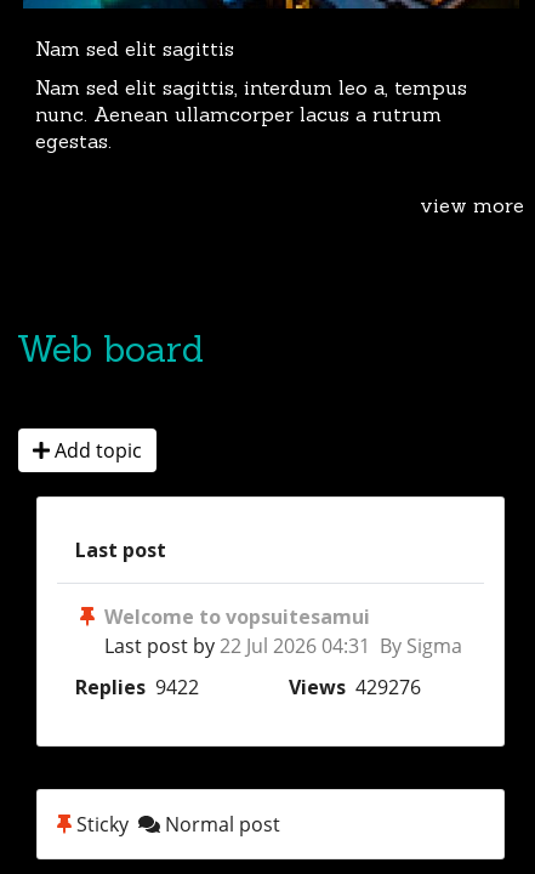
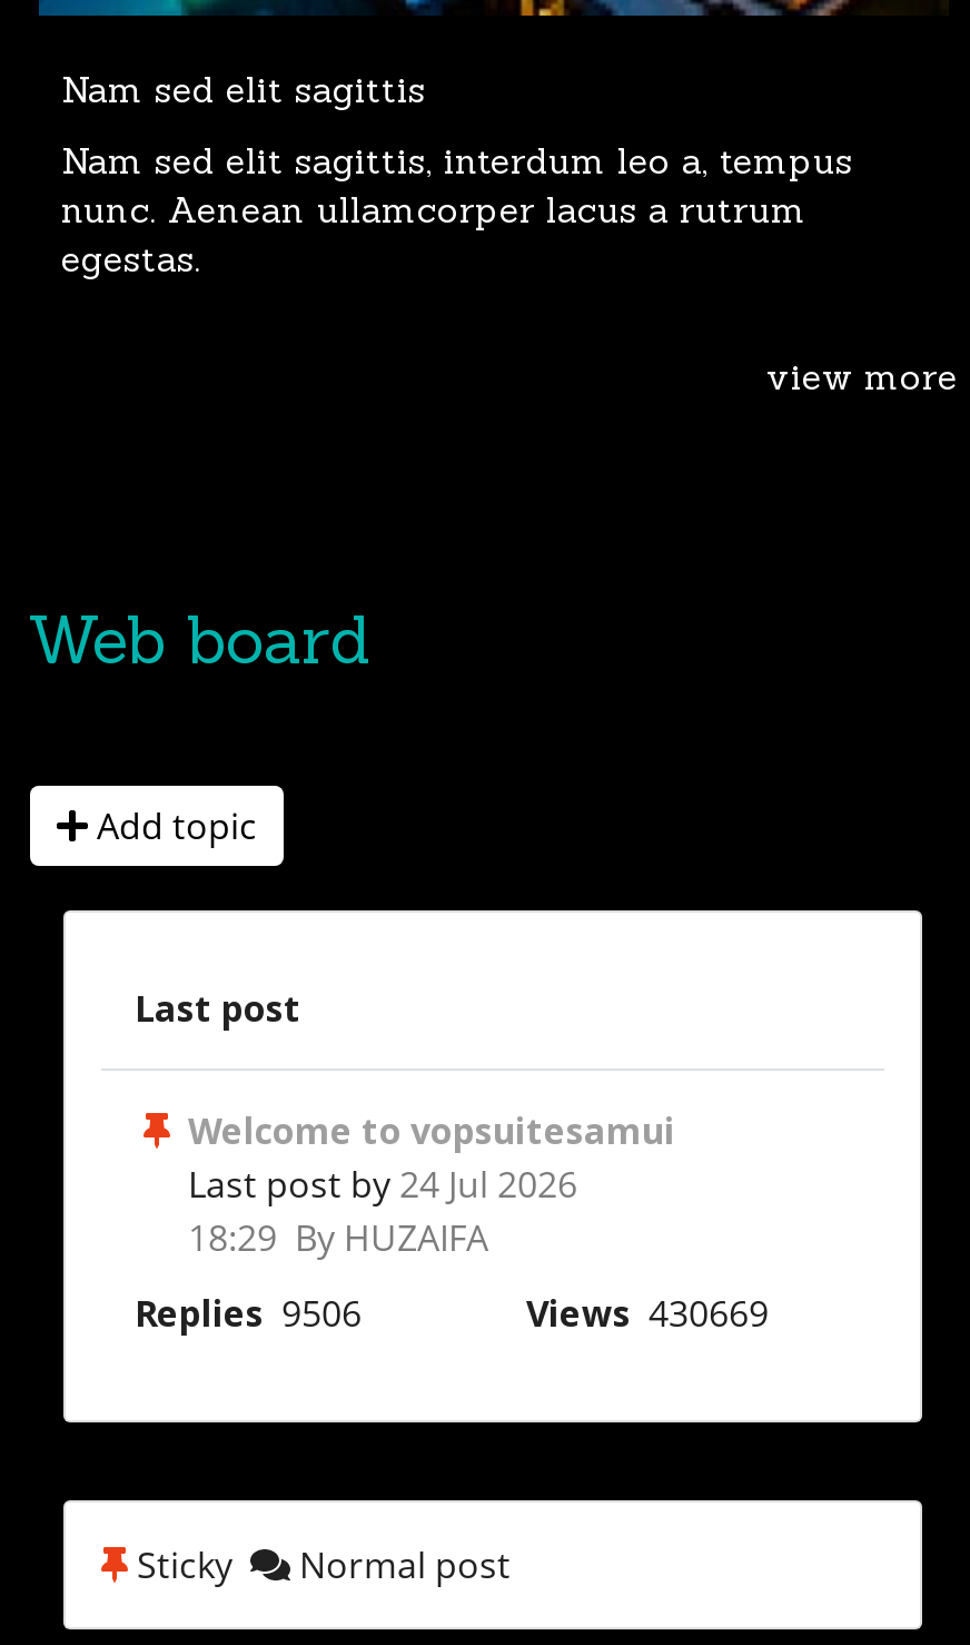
- Last post by 22 Jul 2026 04:31 By Sigma
+ Last post by 24 Jul 2026
+ 18:29 By HUZAIFA

- Replies 9422
- Views 429276
+ Replies 9506
+ Views 430669
